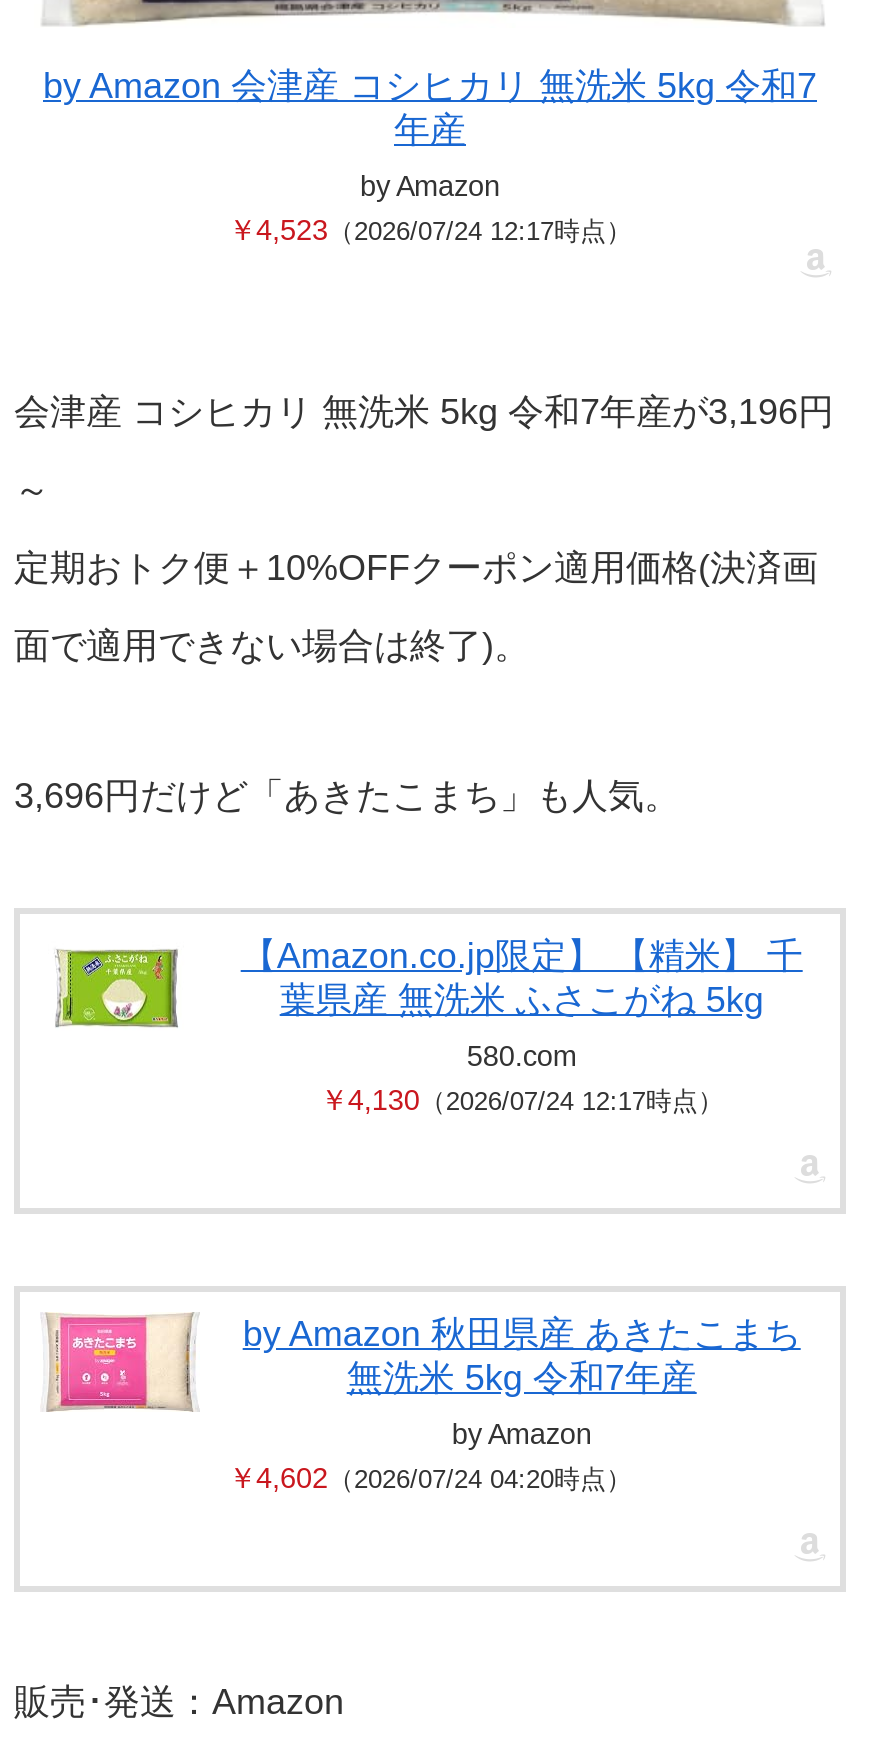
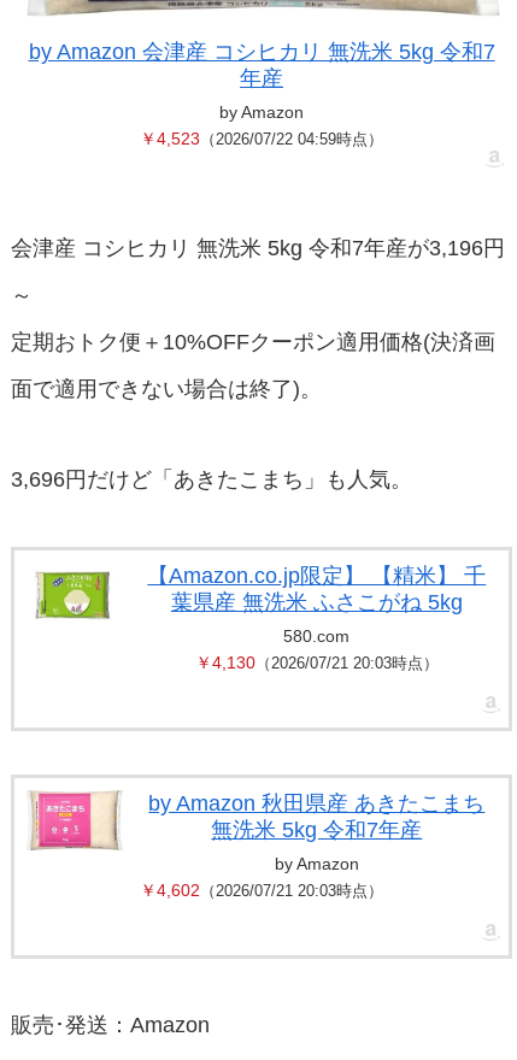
- ￥4,523（2026/07/24 12:17時点）
+ ￥4,523（2026/07/22 04:59時点）

- ￥4,130（2026/07/24 12:17時点）
+ ￥4,130（2026/07/21 20:03時点）

- ￥4,602（2026/07/24 04:20時点）
+ ￥4,602（2026/07/21 20:03時点）
